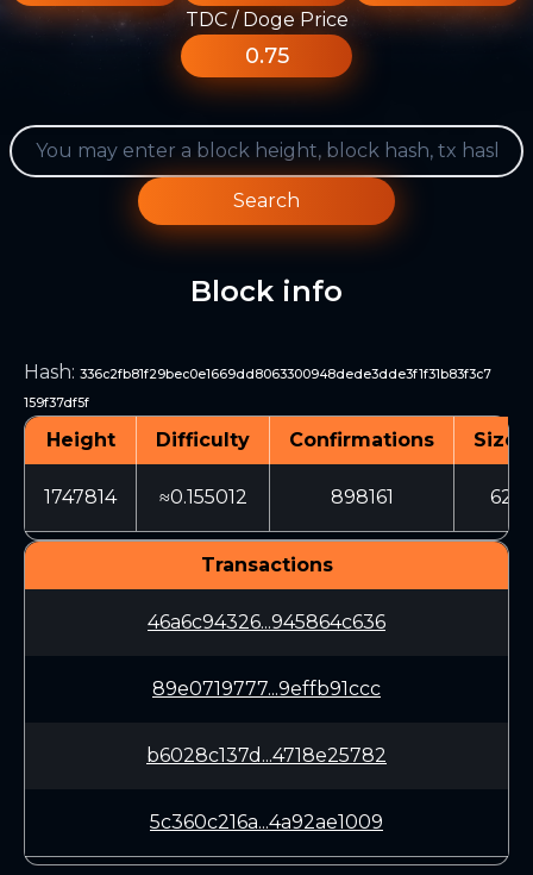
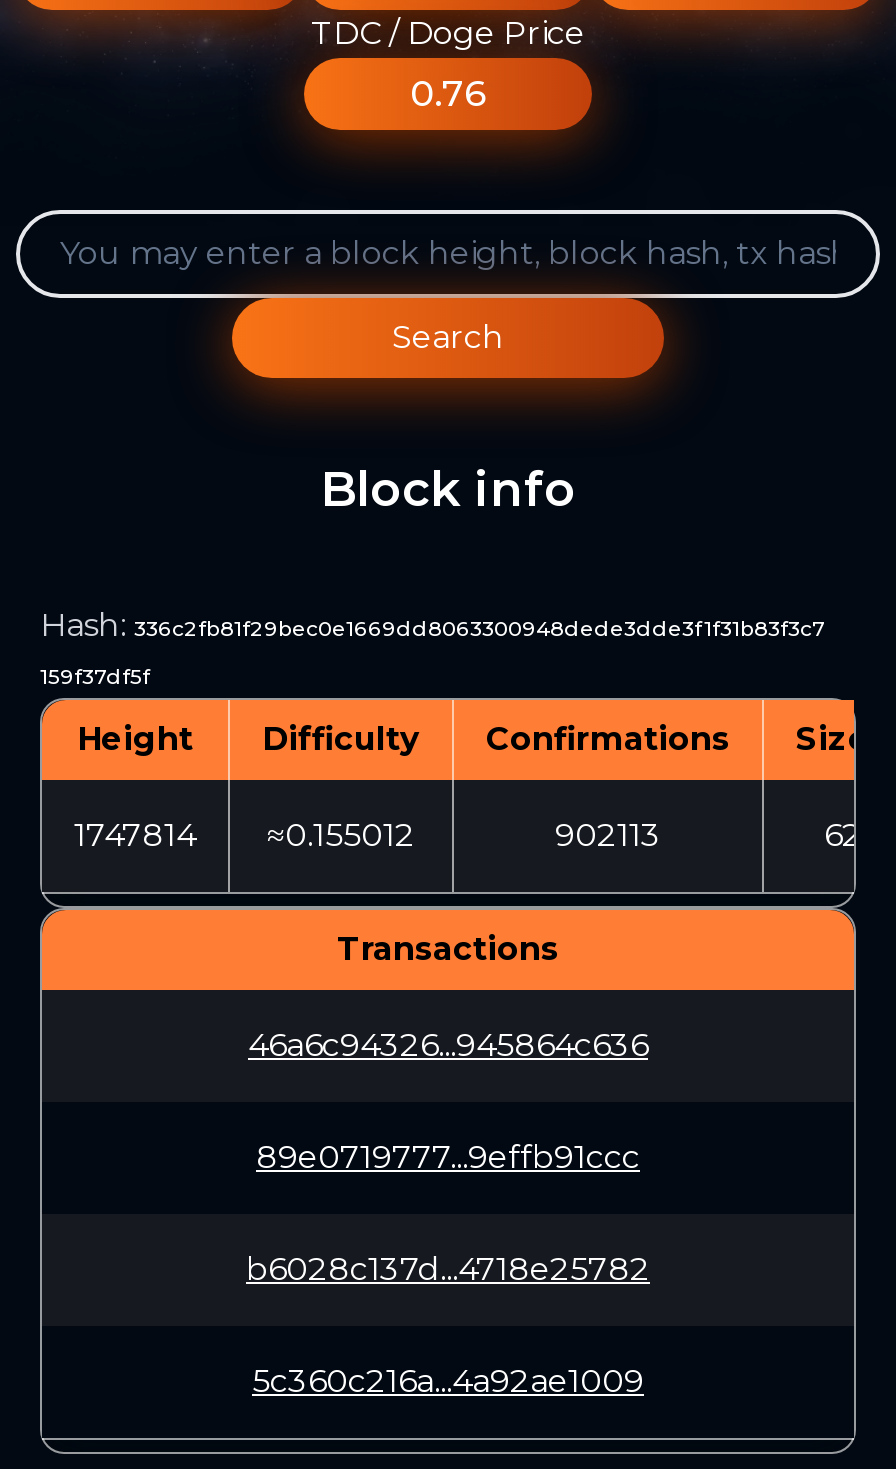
- 0.75
+ 0.76

- 898161
+ 902113
